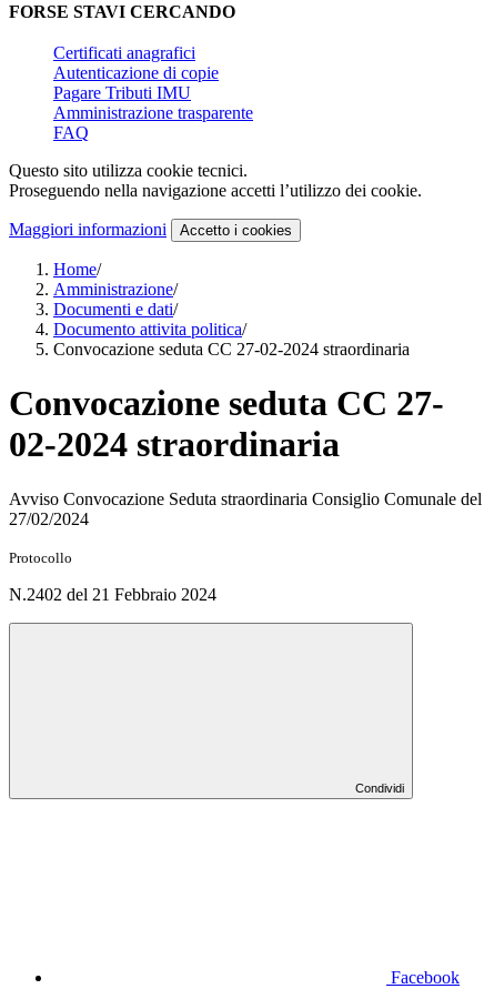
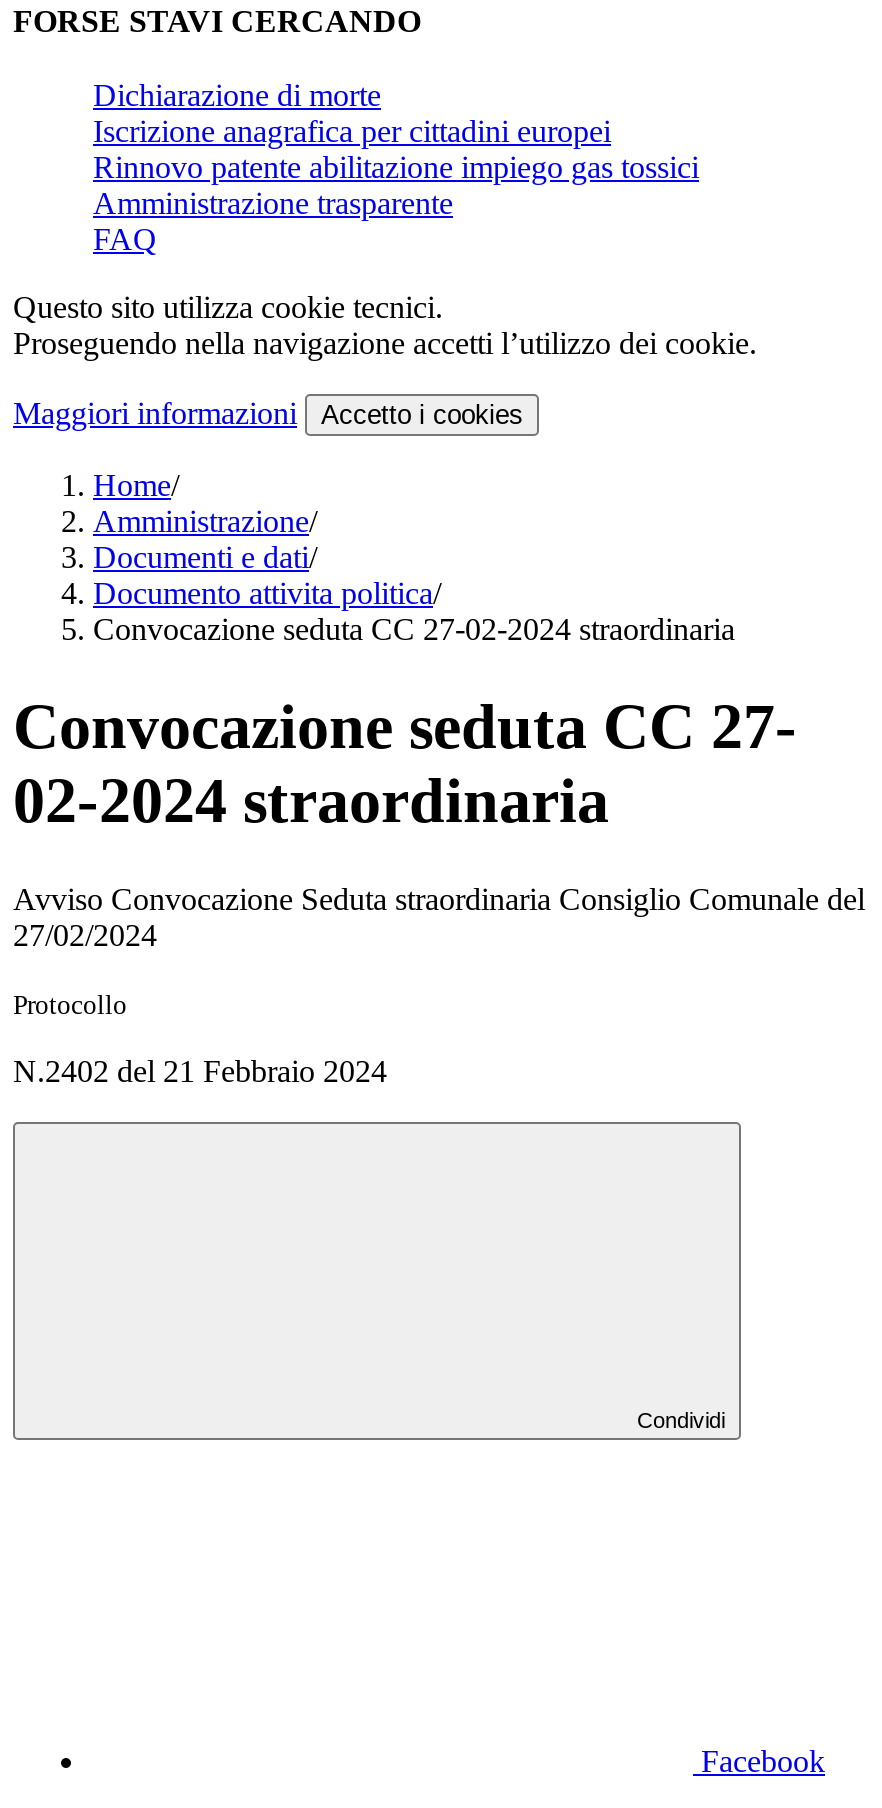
- Certificati anagrafici
- Autenticazione di copie
- Pagare Tributi IMU
+ Dichiarazione di morte
+ Iscrizione anagrafica per cittadini europei
+ Rinnovo patente abilitazione impiego gas tossici
